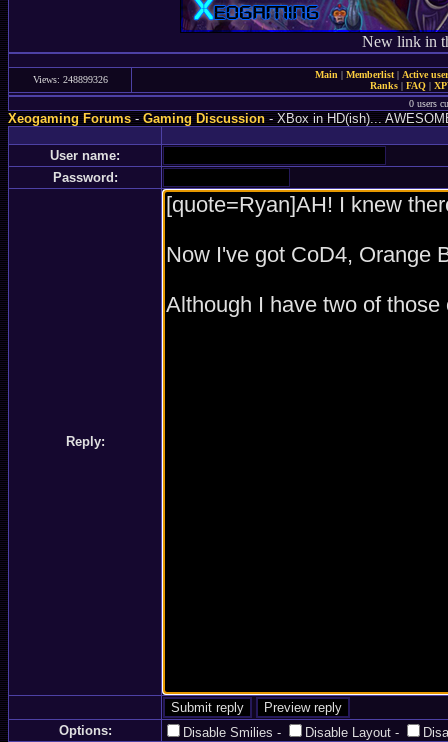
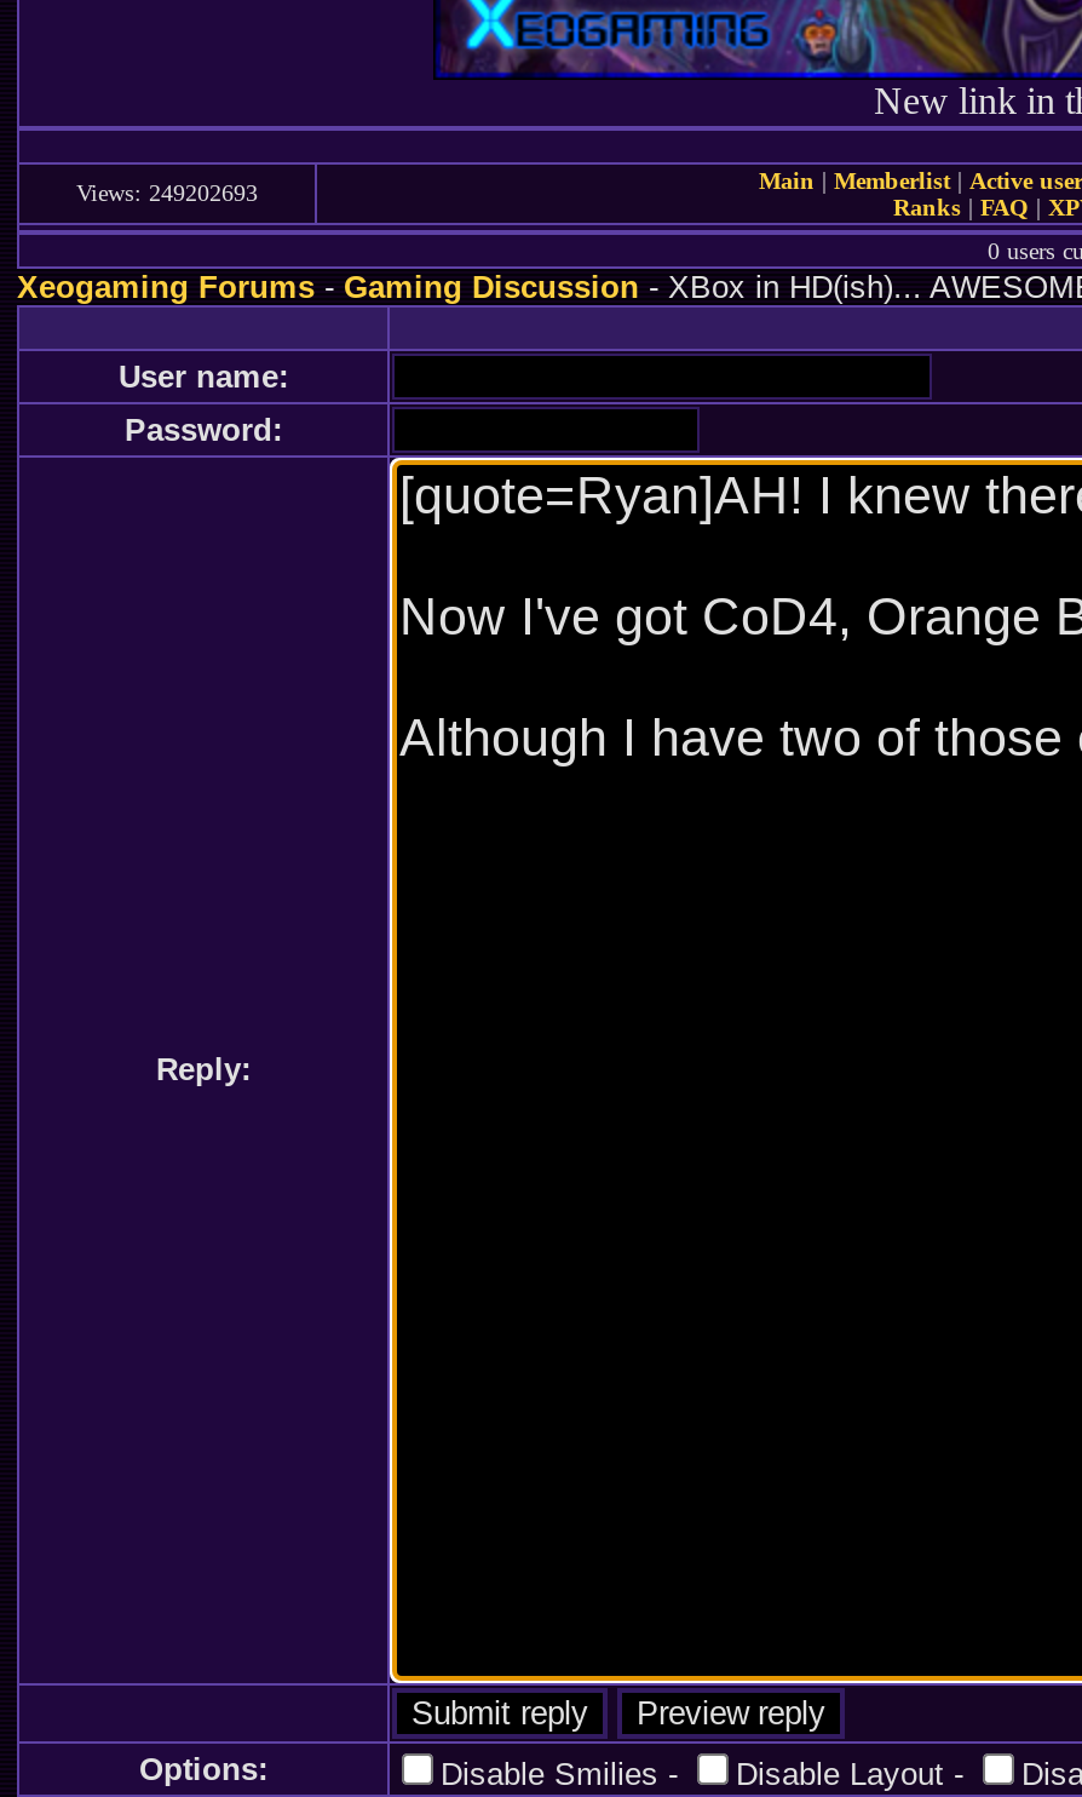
- Views: 248899326
+ Views: 249202693
